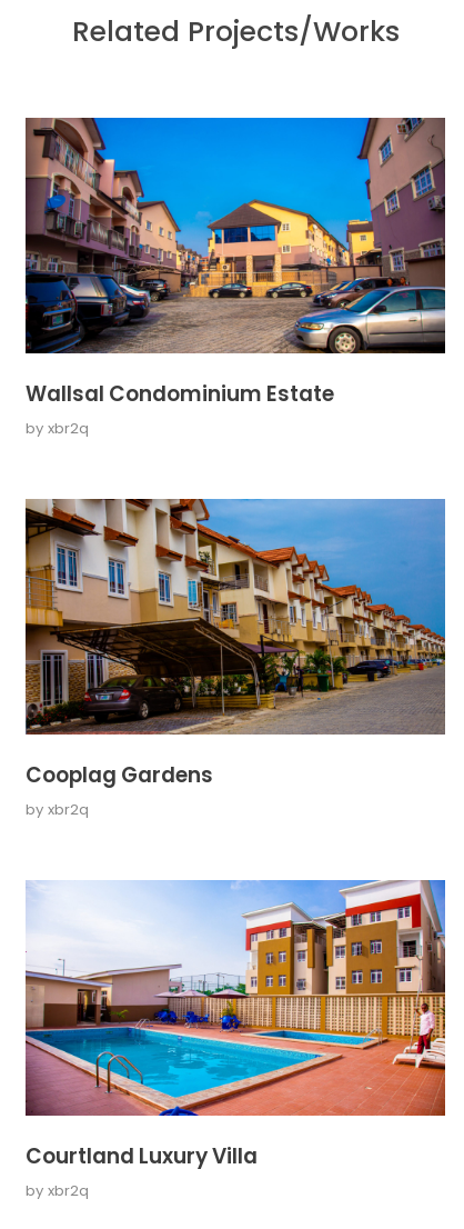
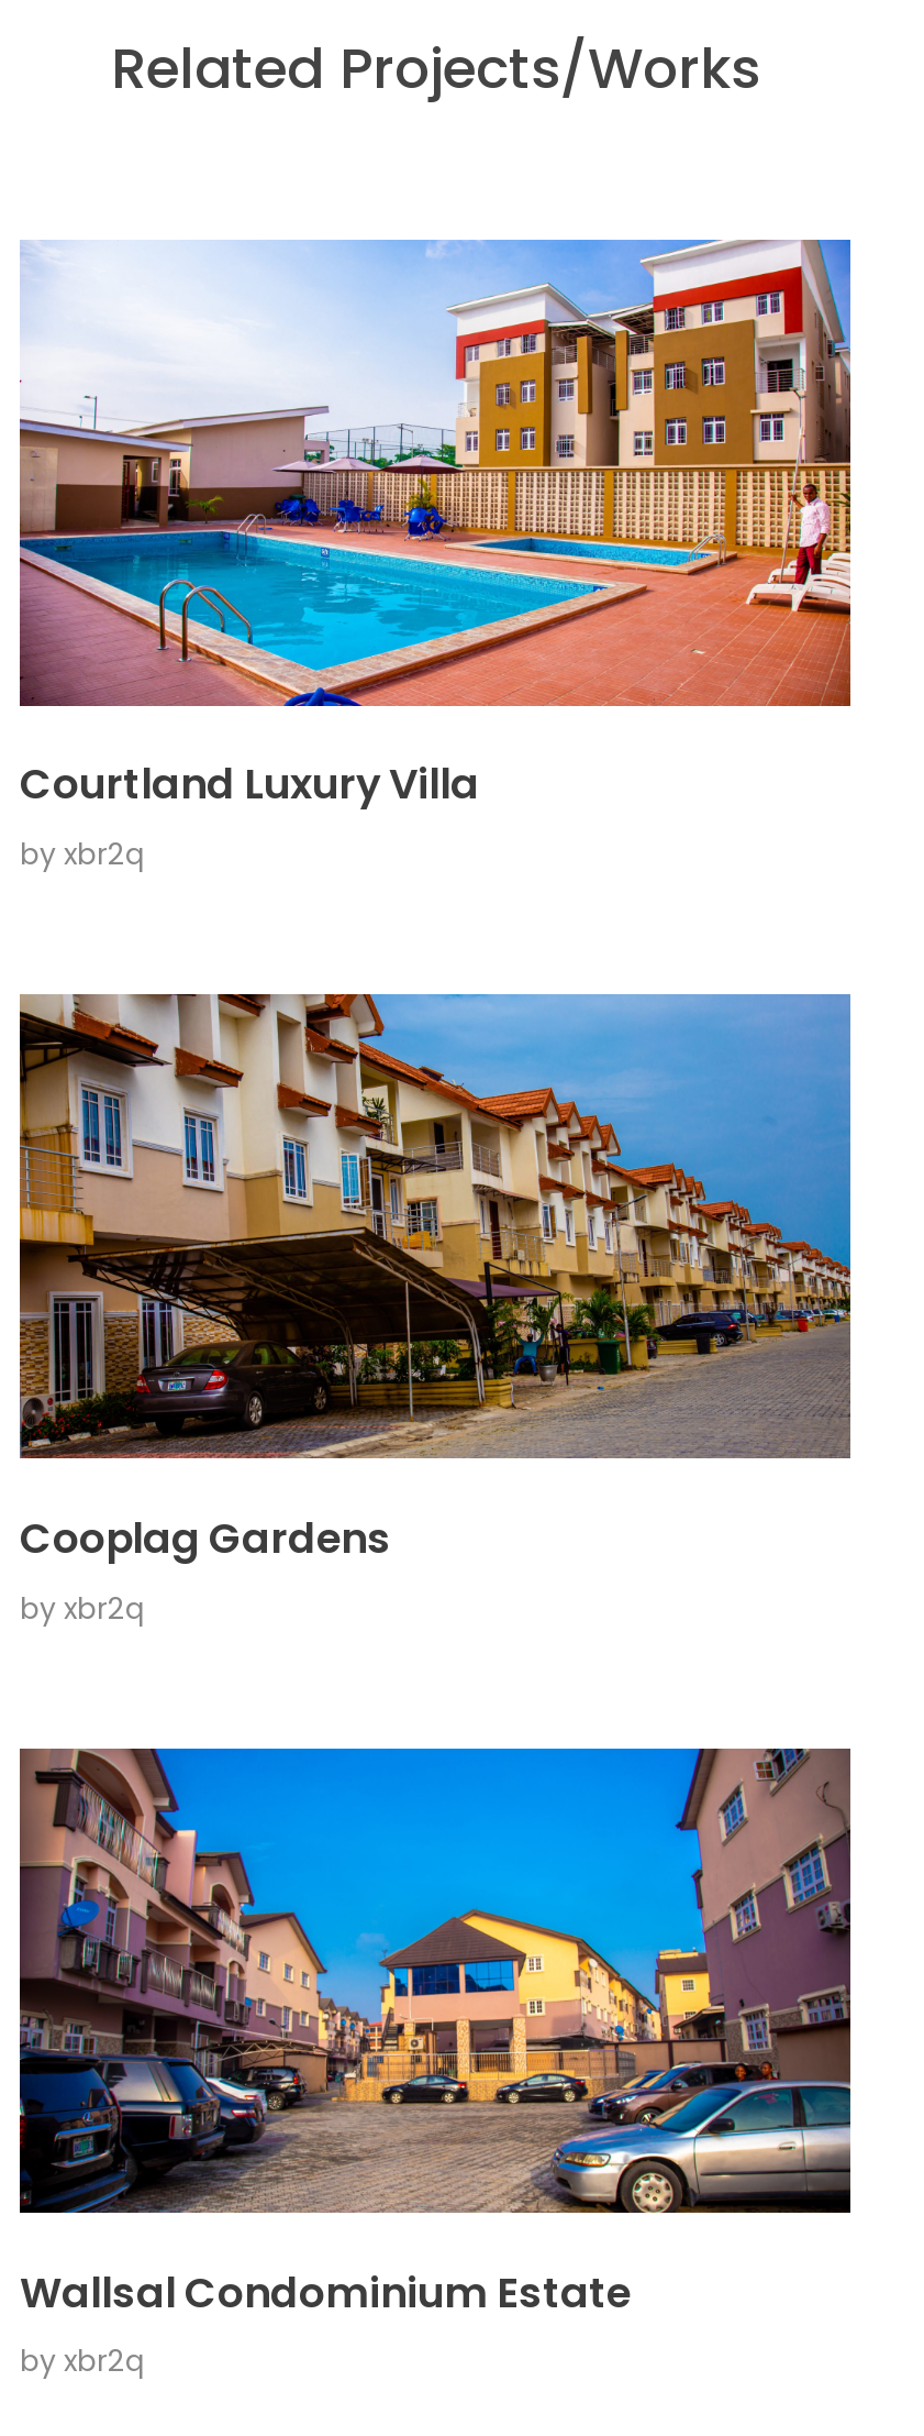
moved down: [image] | Wallsal Condominium Estate

moved up: [image] | Courtland Luxury Villa
